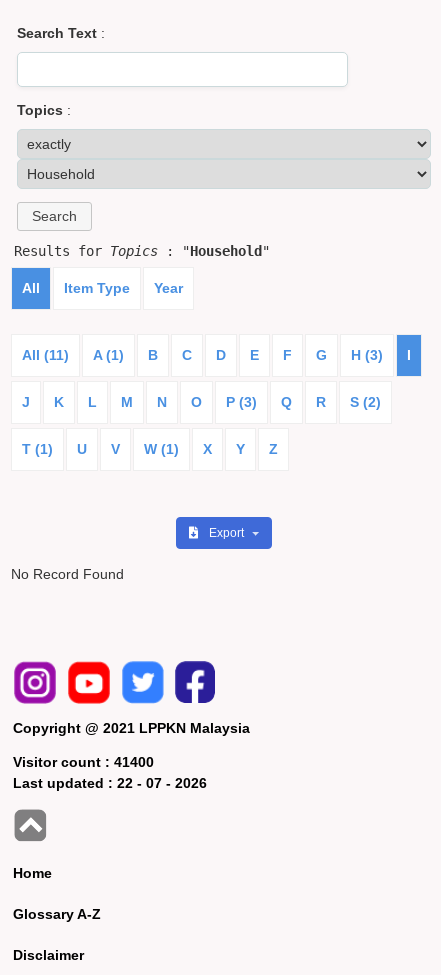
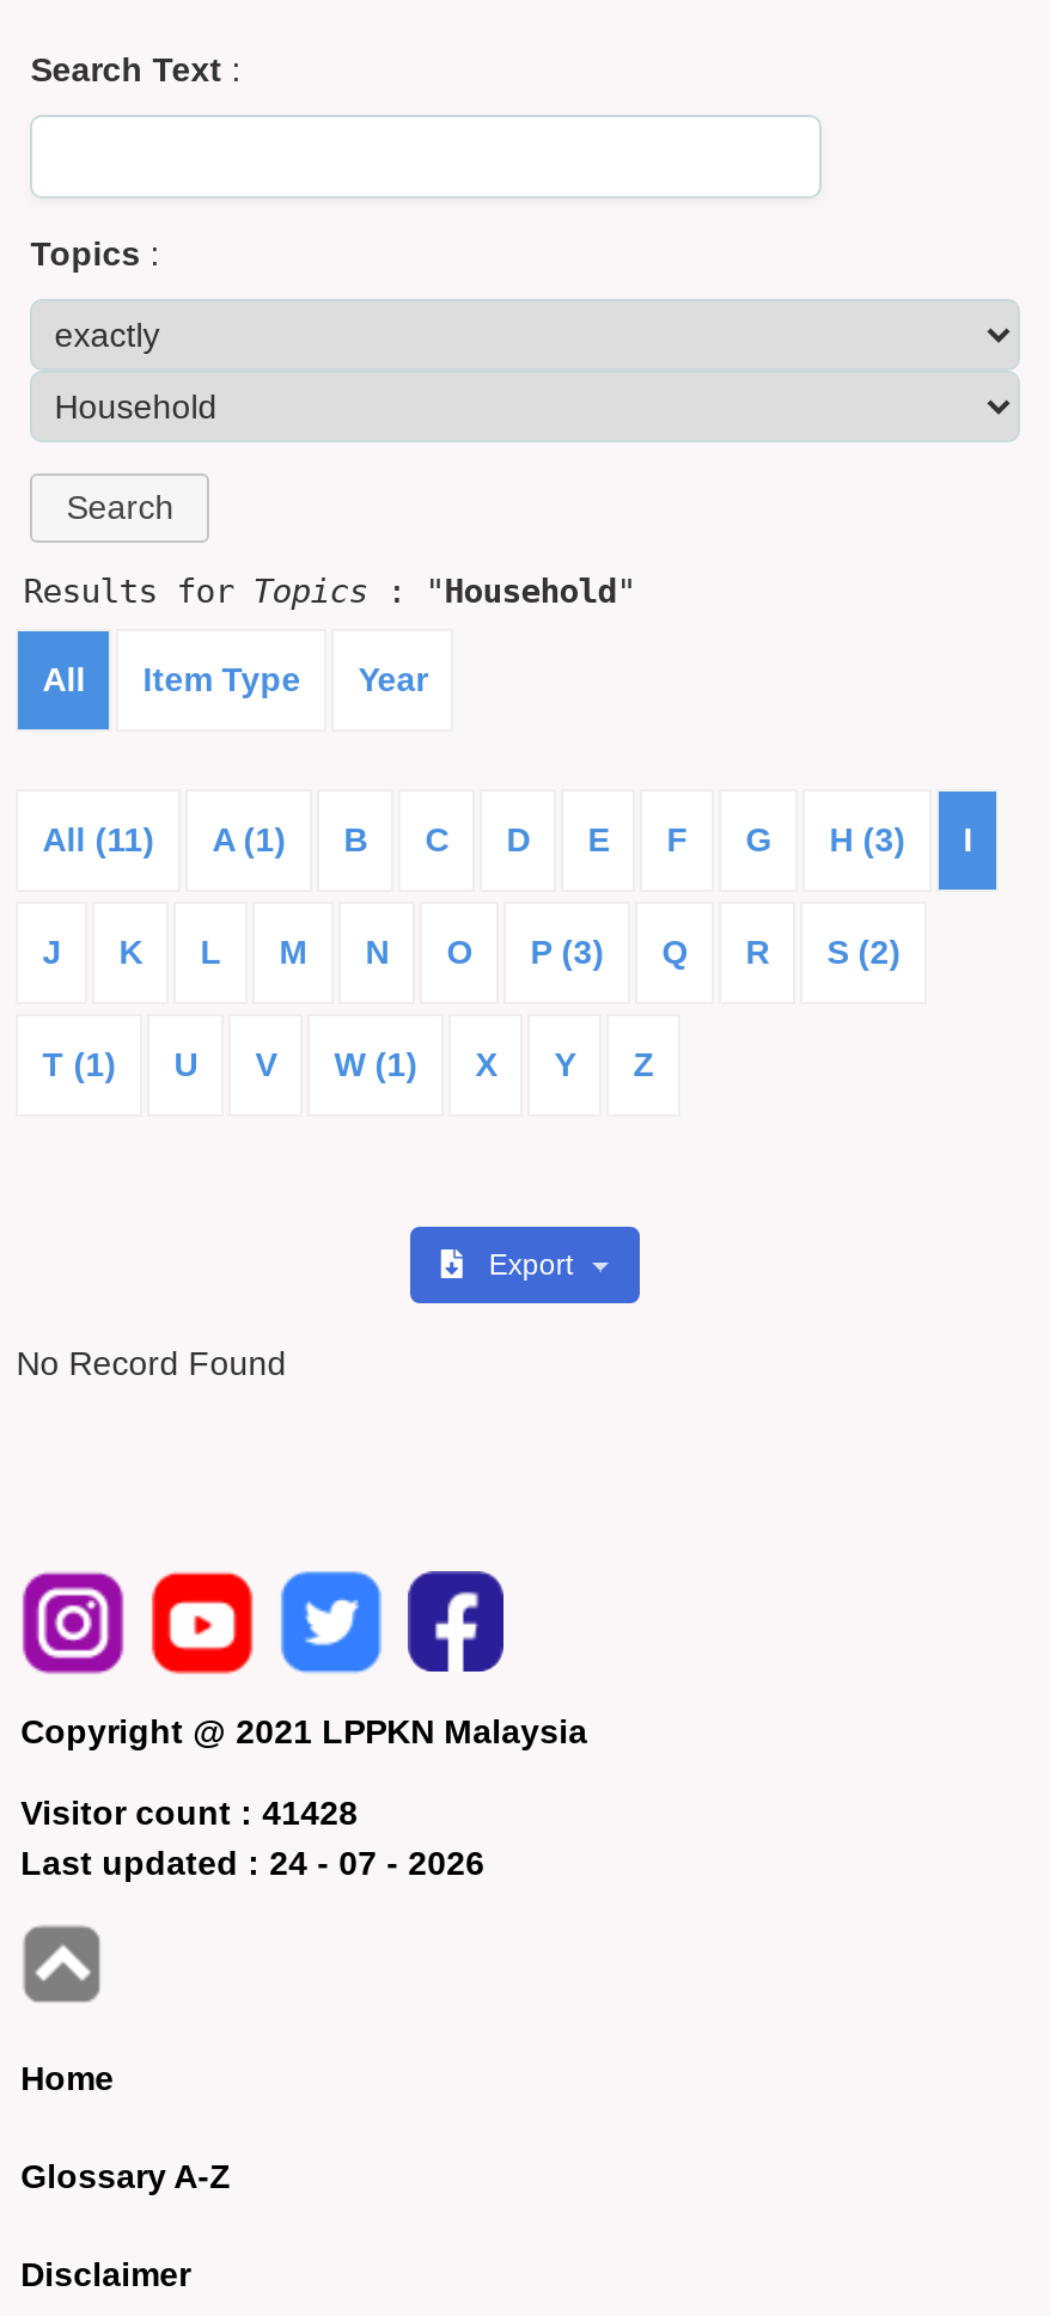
- Visitor count : 41400
+ Visitor count : 41428

- Last updated : 22 - 07 - 2026
+ Last updated : 24 - 07 - 2026
